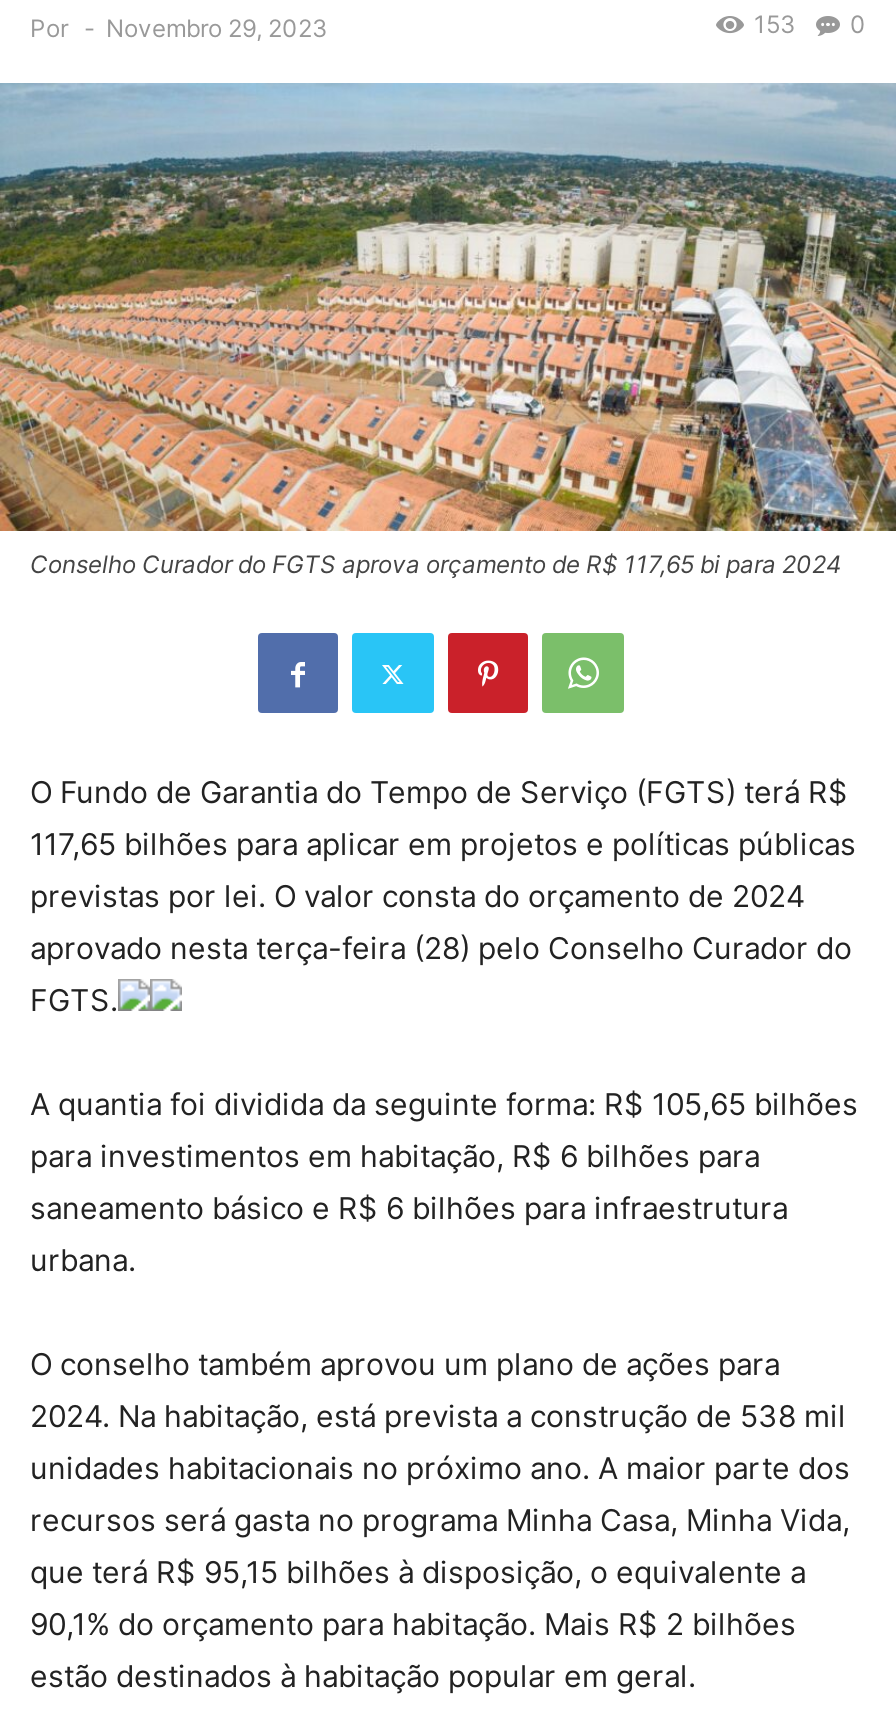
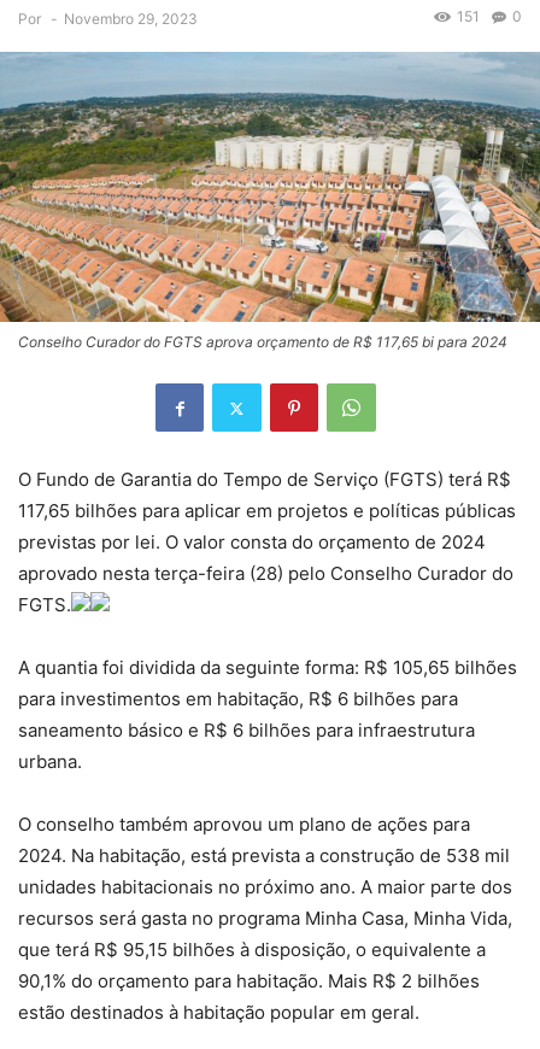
- 153 0
+ 151 0
